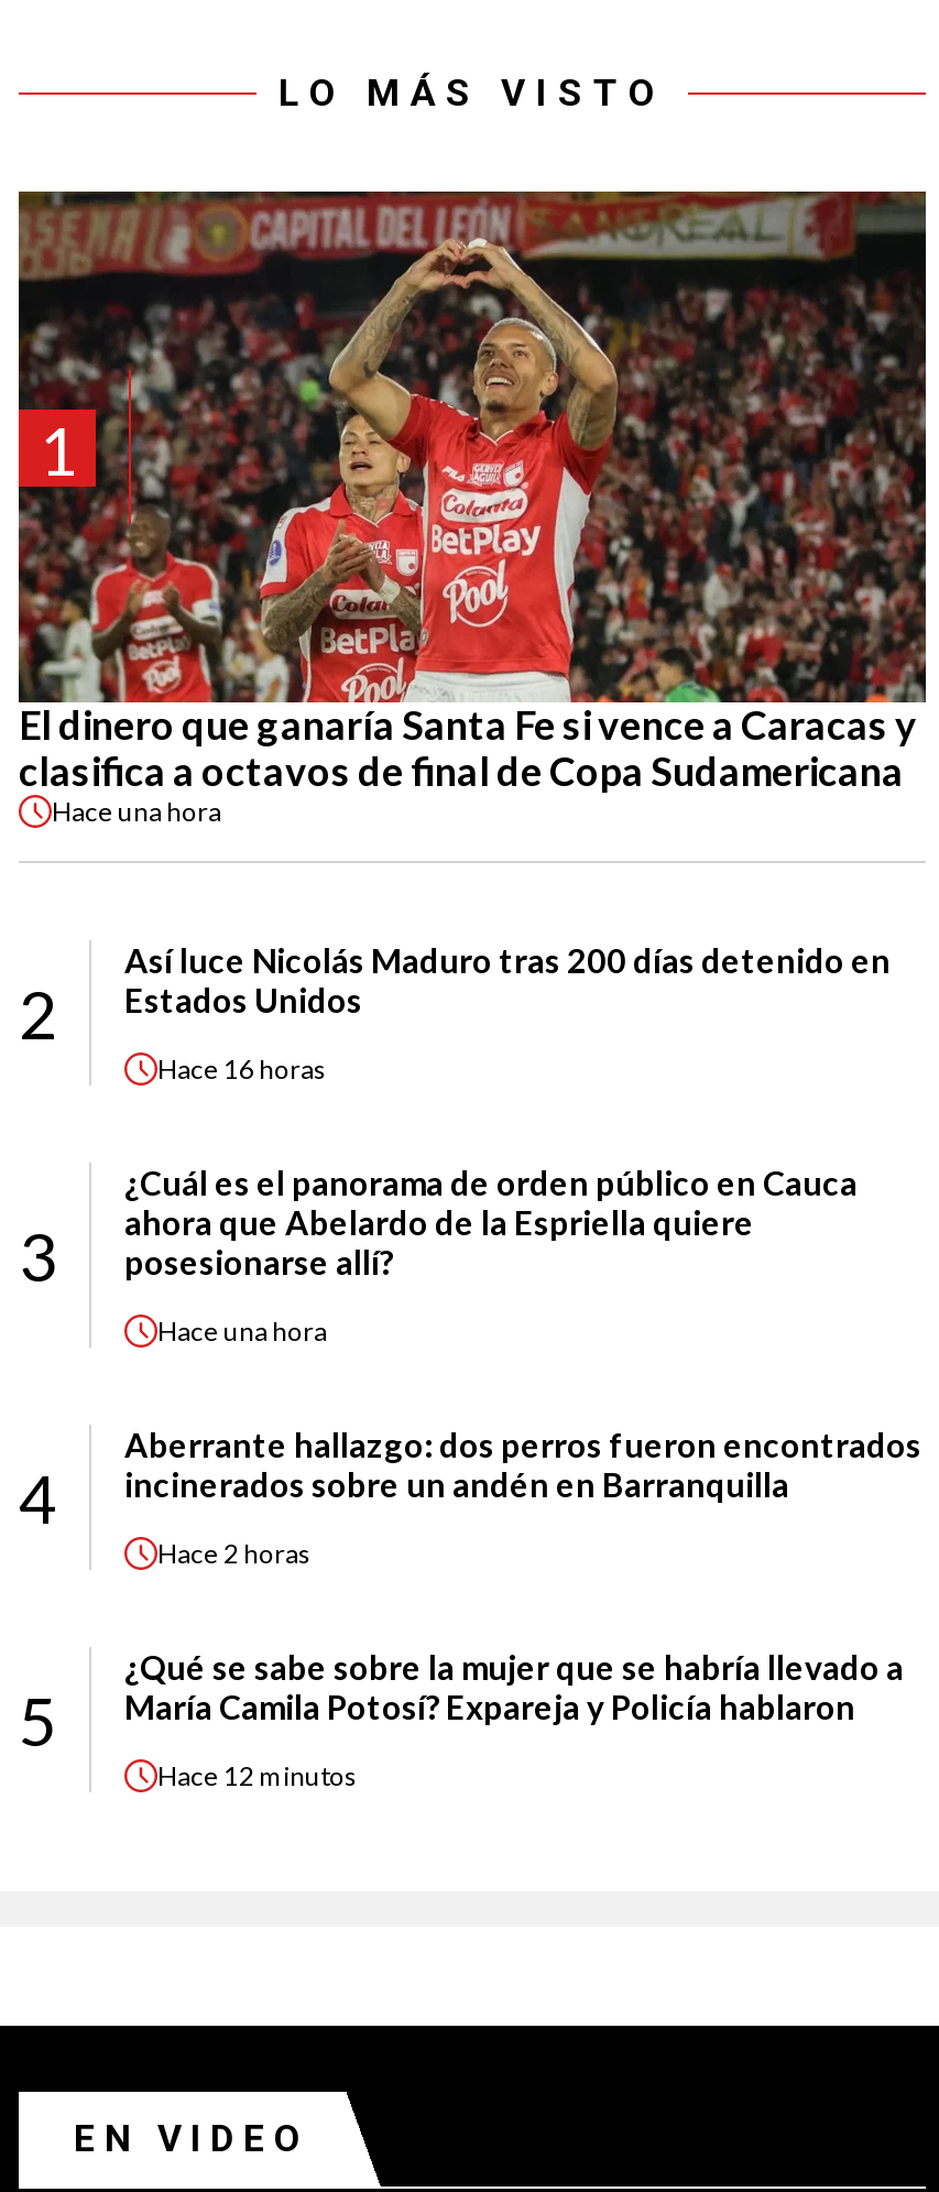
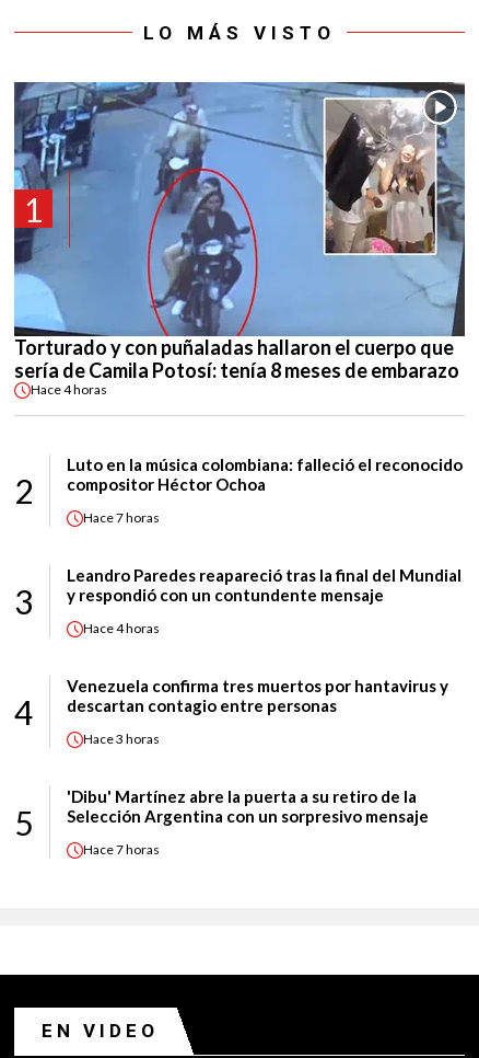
- [image]
- El dinero que ganaría Santa Fe si vence a Caracas y
- clasifica a octavos de final de Copa Sudamericana
- Hace una hora
+ [image]
+ Torturado y con puñaladas hallaron el cuerpo que
+ sería de Camila Potosí: tenía 8 meses de embarazo
+ Hace 4 horas

- Así luce Nicolás Maduro tras 200 días detenido en
- Estados Unidos
+ Luto en la música colombiana: falleció el reconocido
+ compositor Héctor Ochoa

- Hace 16 horas
+ Hace 7 horas

- ¿Cuál es el panorama de orden público en Cauca
- ahora que Abelardo de la Espriella quiere
- posesionarse allí?
+ Leandro Paredes reapareció tras la final del Mundial
+ y respondió con un contundente mensaje

- Hace una hora
+ Hace 4 horas

- Aberrante hallazgo: dos perros fueron encontrados
- incinerados sobre un andén en Barranquilla
+ Venezuela confirma tres muertos por hantavirus y
+ descartan contagio entre personas

- Hace 2 horas
+ Hace 3 horas

- ¿Qué se sabe sobre la mujer que se habría llevado a
- María Camila Potosí? Expareja y Policía hablaron
+ 'Dibu' Martínez abre la puerta a su retiro de la
+ Selección Argentina con un sorpresivo mensaje

- Hace 12 minutos
+ Hace 7 horas
